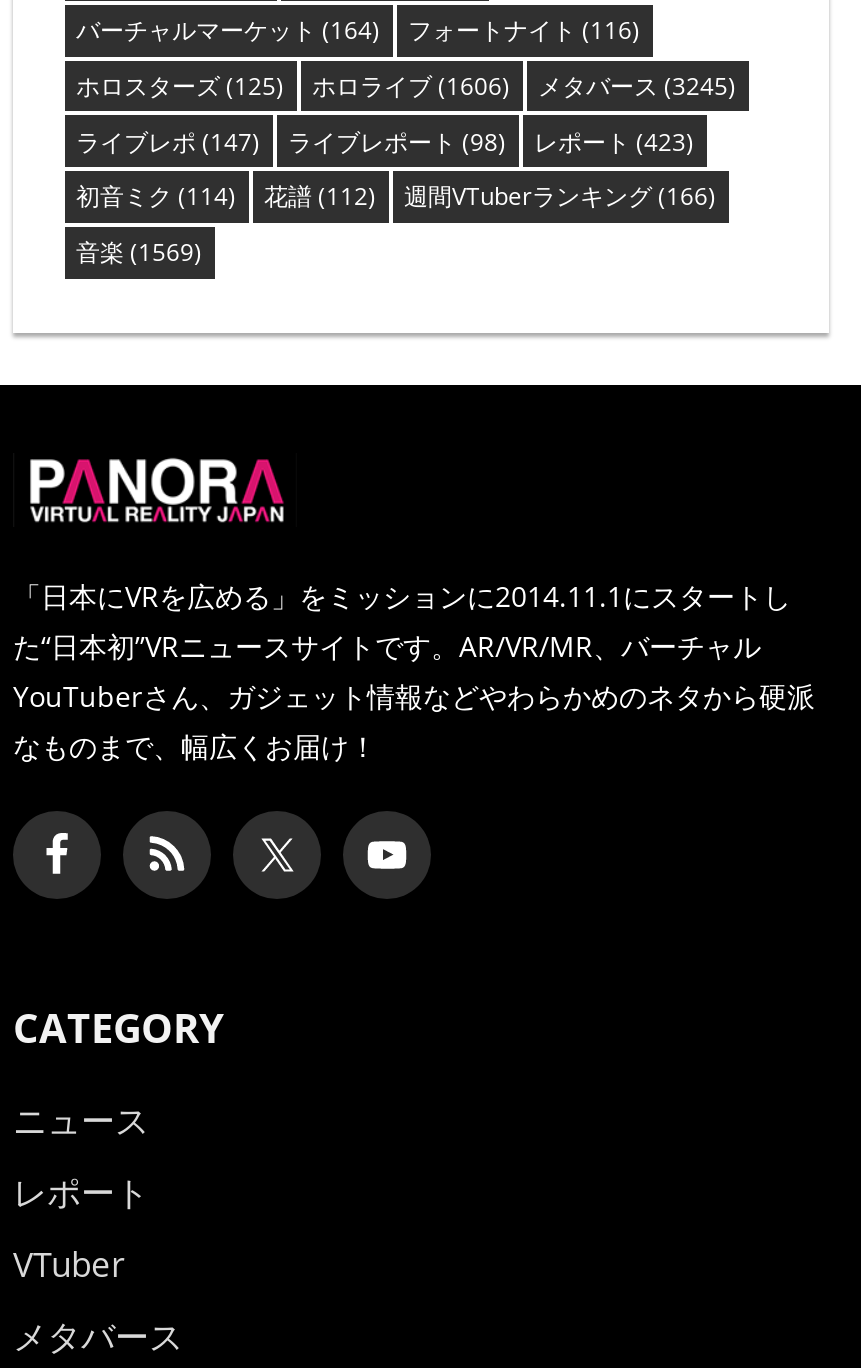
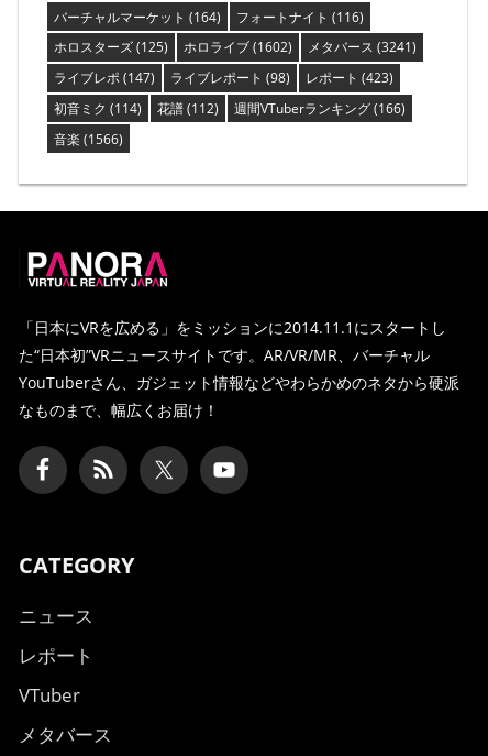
- ホロライブ(1606)
+ ホロライブ(1602)

- メタバース(3245)
+ メタバース(3241)

- 音楽(1569)
+ 音楽(1566)
